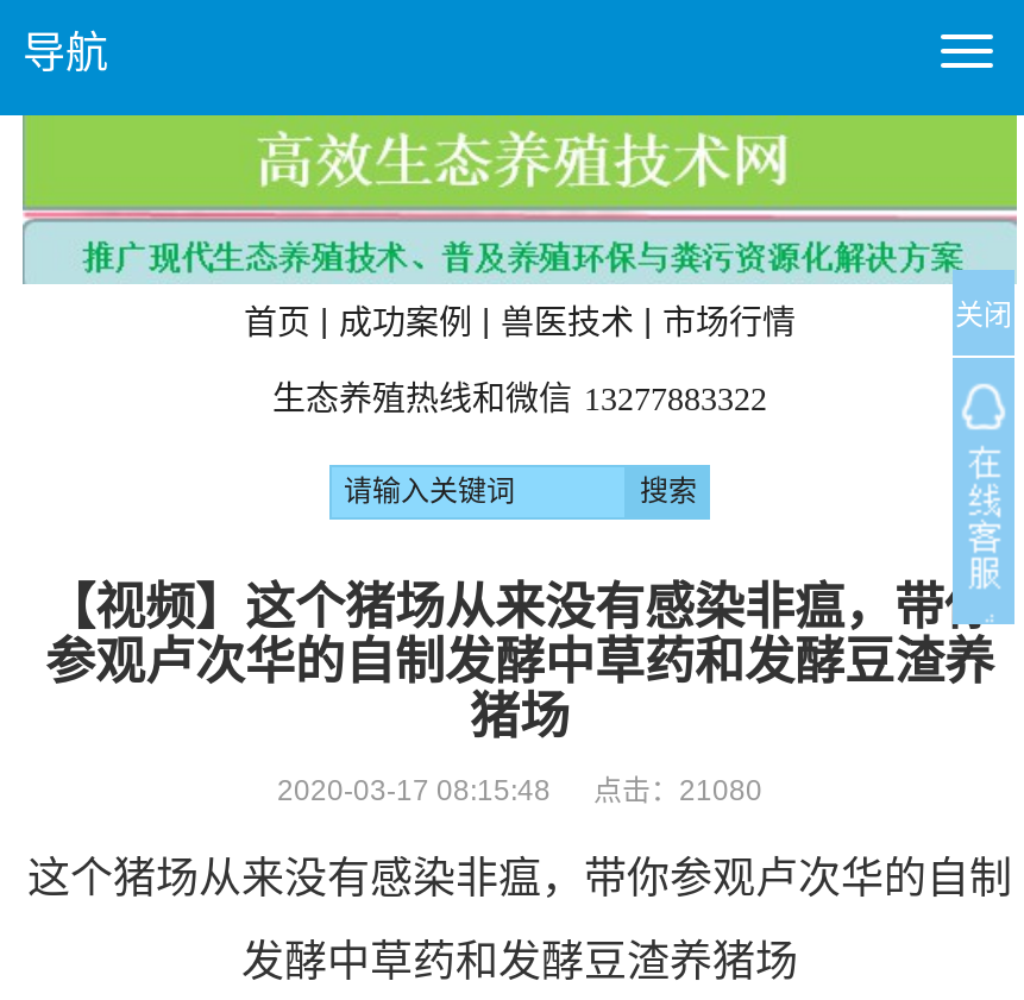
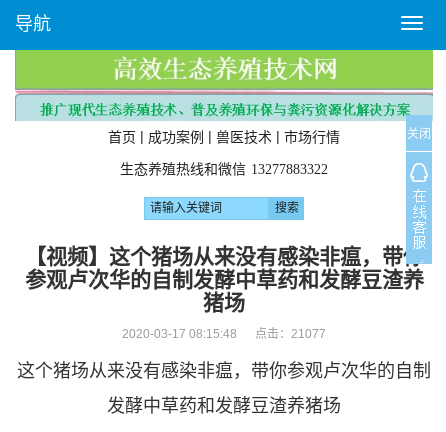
- 2020-03-17 08:15:48 点击：21080
+ 2020-03-17 08:15:48 点击：21077
